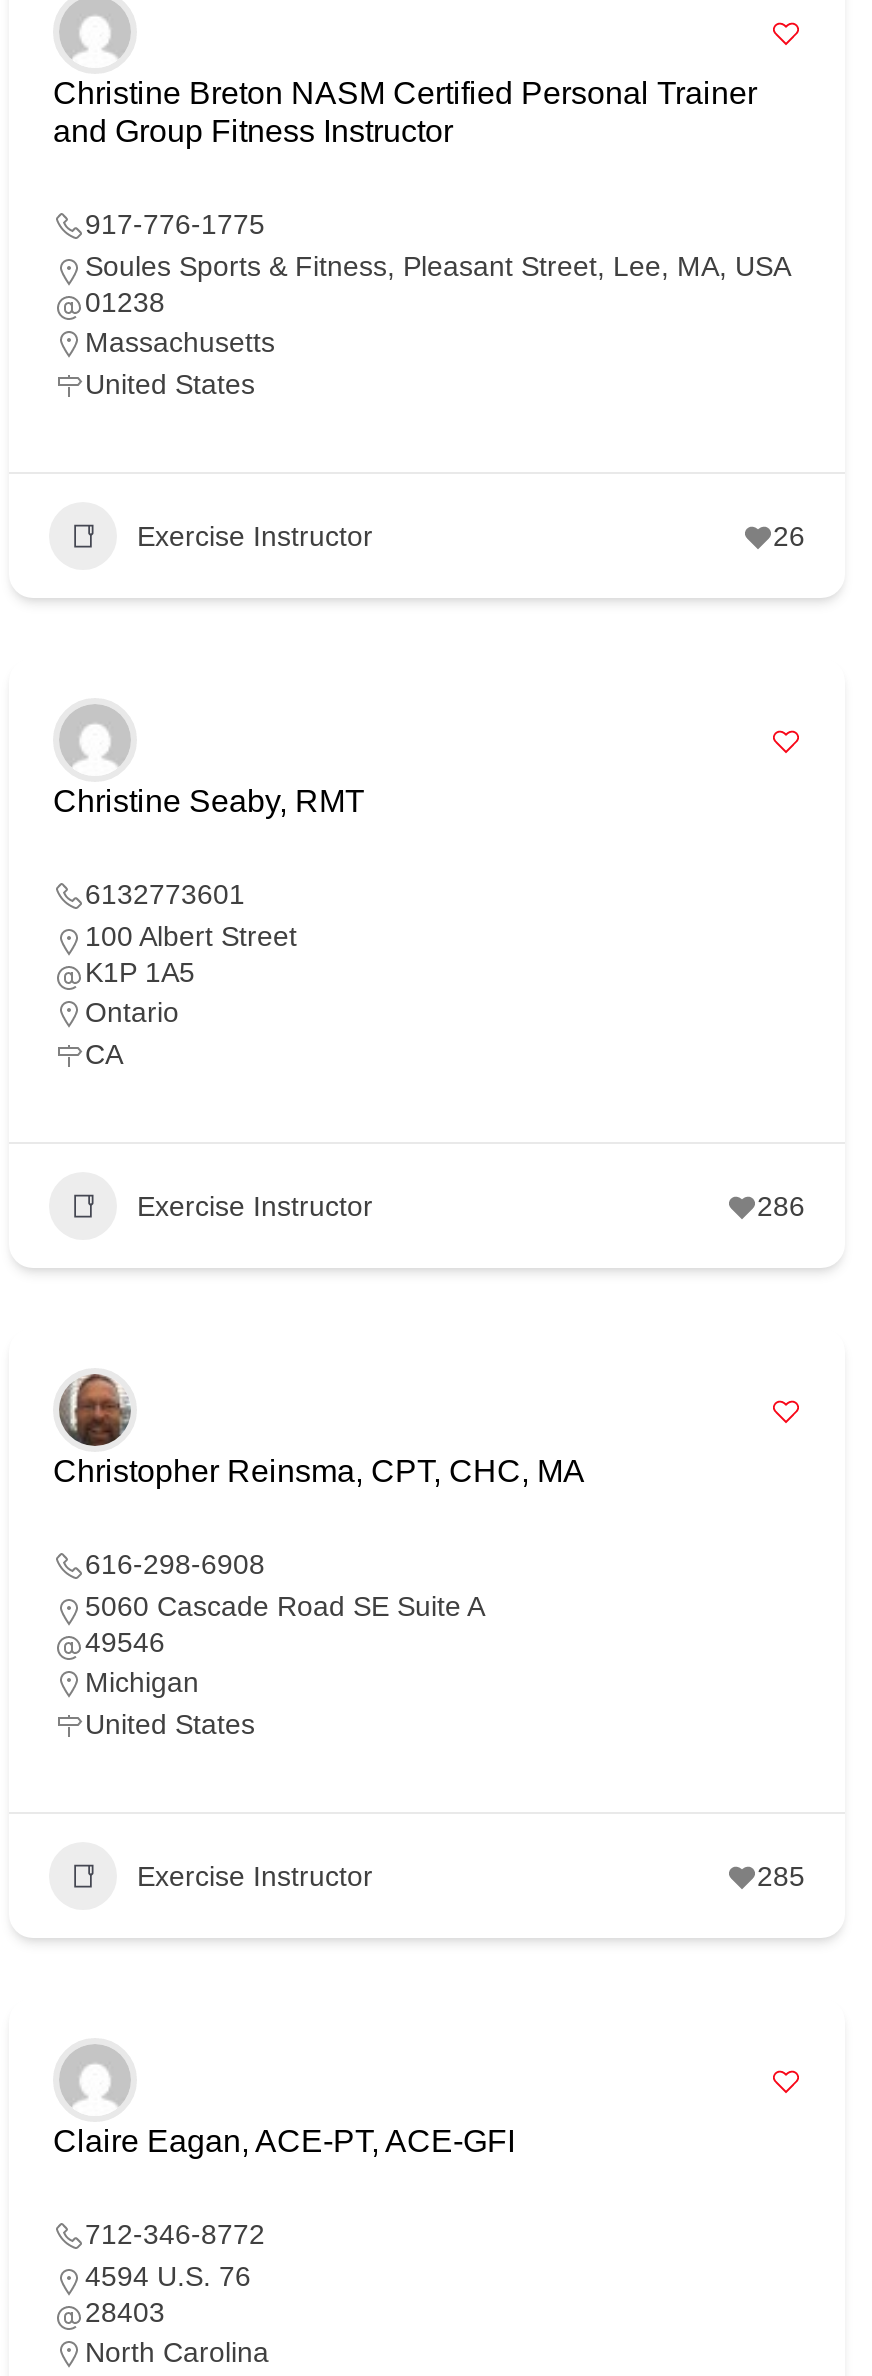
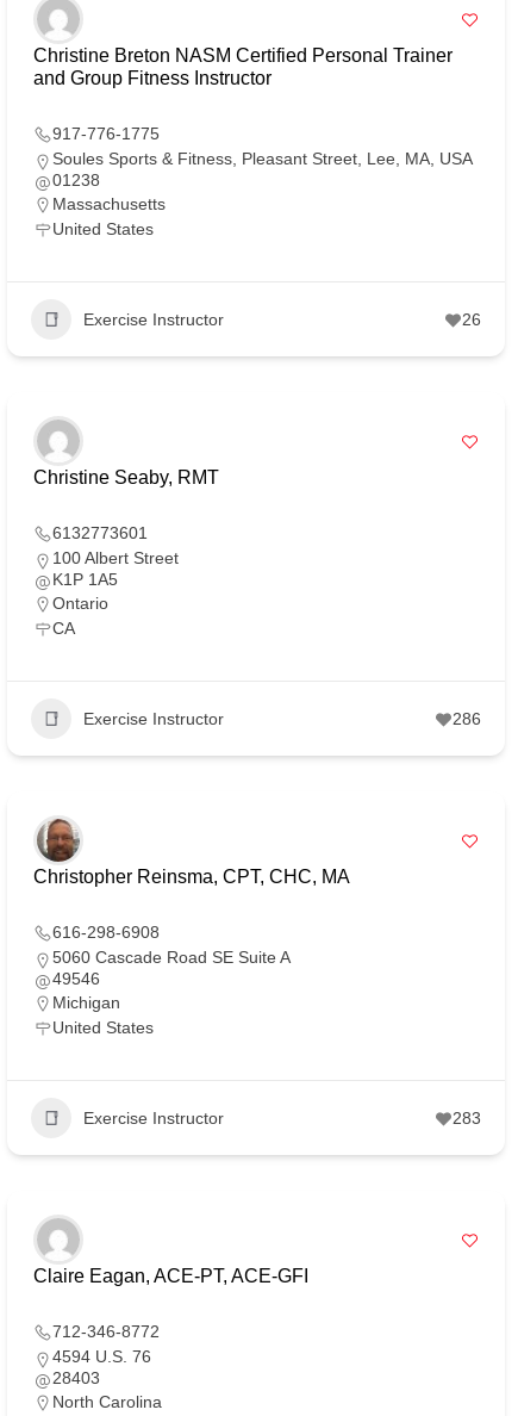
- 285
+ 283
